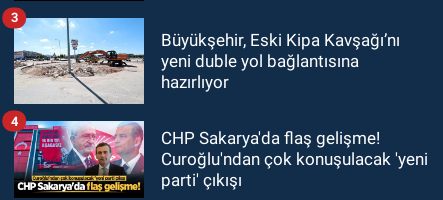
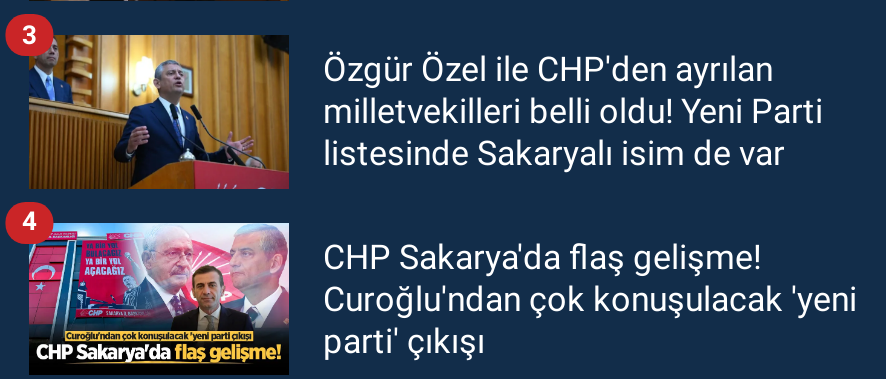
- [image]
- Büyükşehir, Eski Kipa Kavşağı’nı
- yeni duble yol bağlantısına
- hazırlıyor
+ [image]
+ Özgür Özel ile CHP'den ayrılan
+ milletvekilleri belli oldu! Yeni Parti
+ listesinde Sakaryalı isim de var
